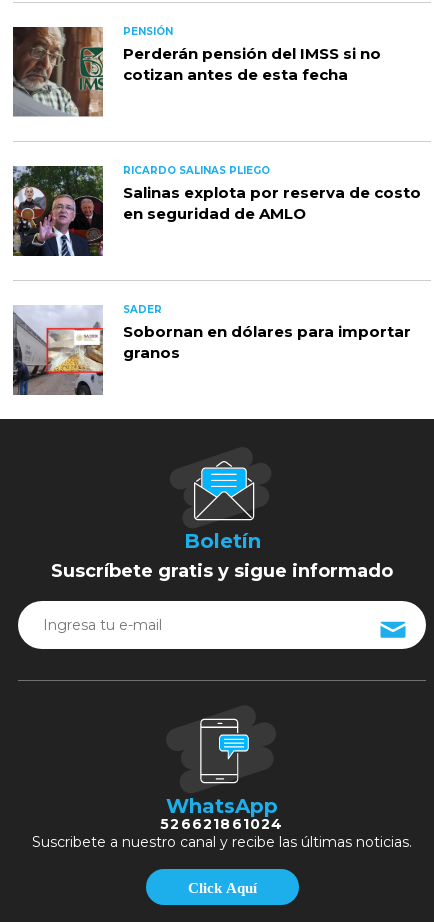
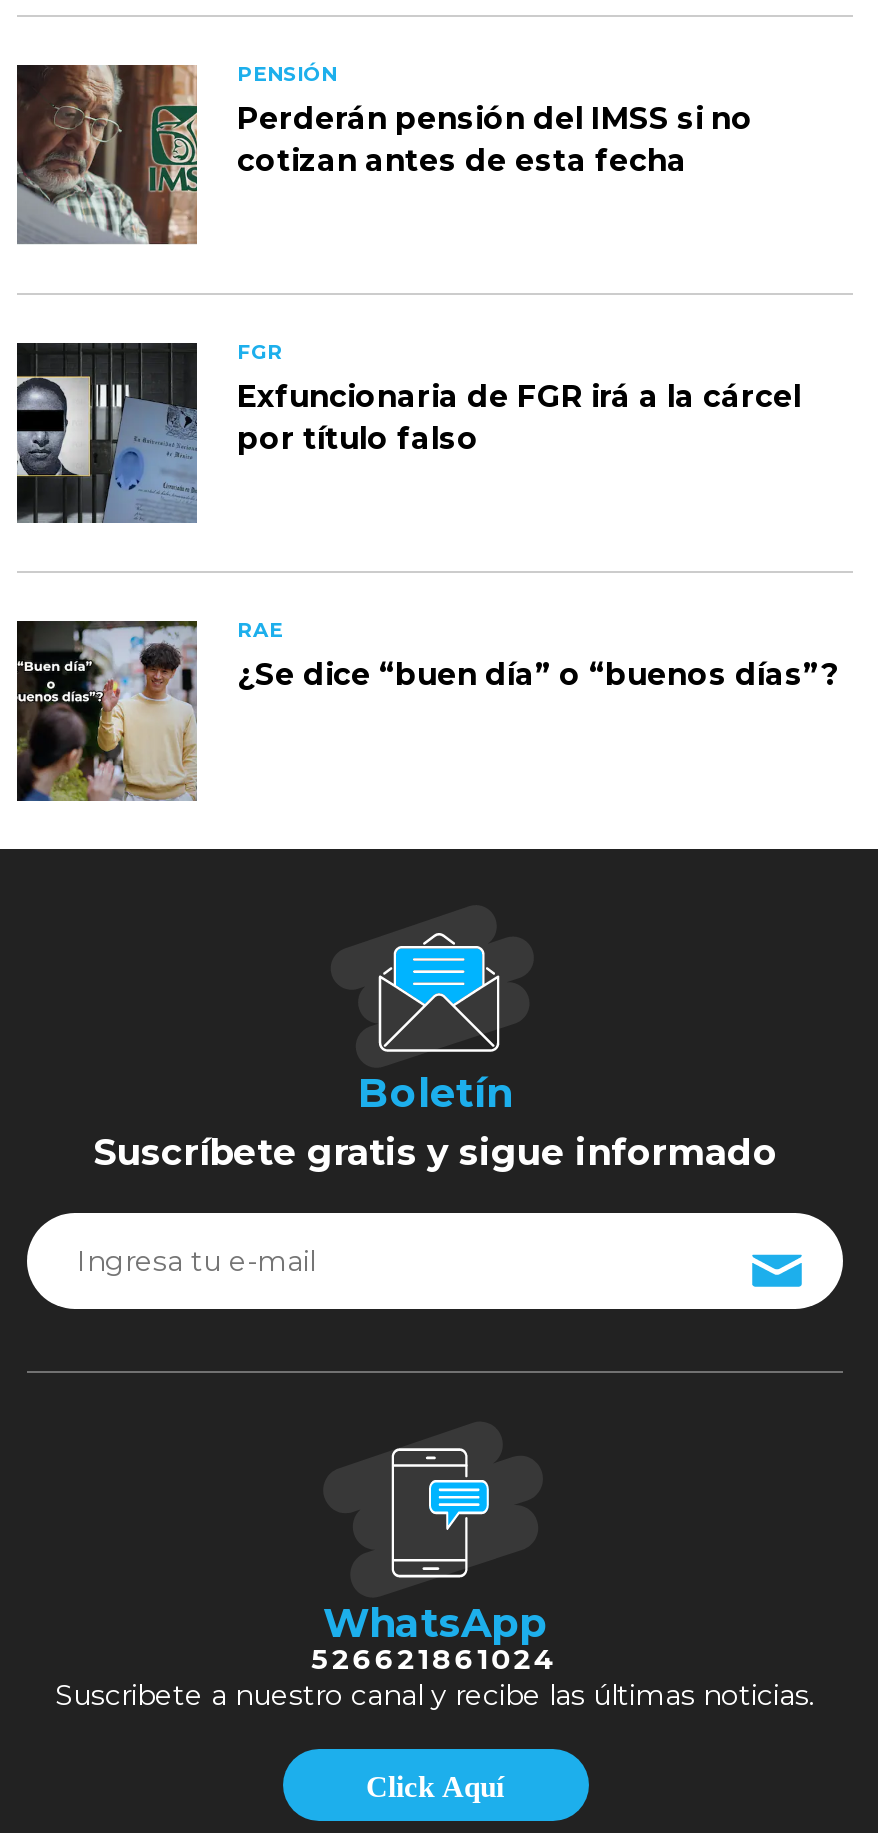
- [image]
- RICARDO SALINAS PLIEGO
- Salinas explota por reserva de costo
- en seguridad de AMLO
+ [image]
+ FGR
+ Exfuncionaria de FGR irá a la cárcel
+ por título falso

- [image]
- SADER
- Sobornan en dólares para importar
- granos
+ [image]
+ RAE
+ ¿Se dice “buen día” o “buenos días”?
